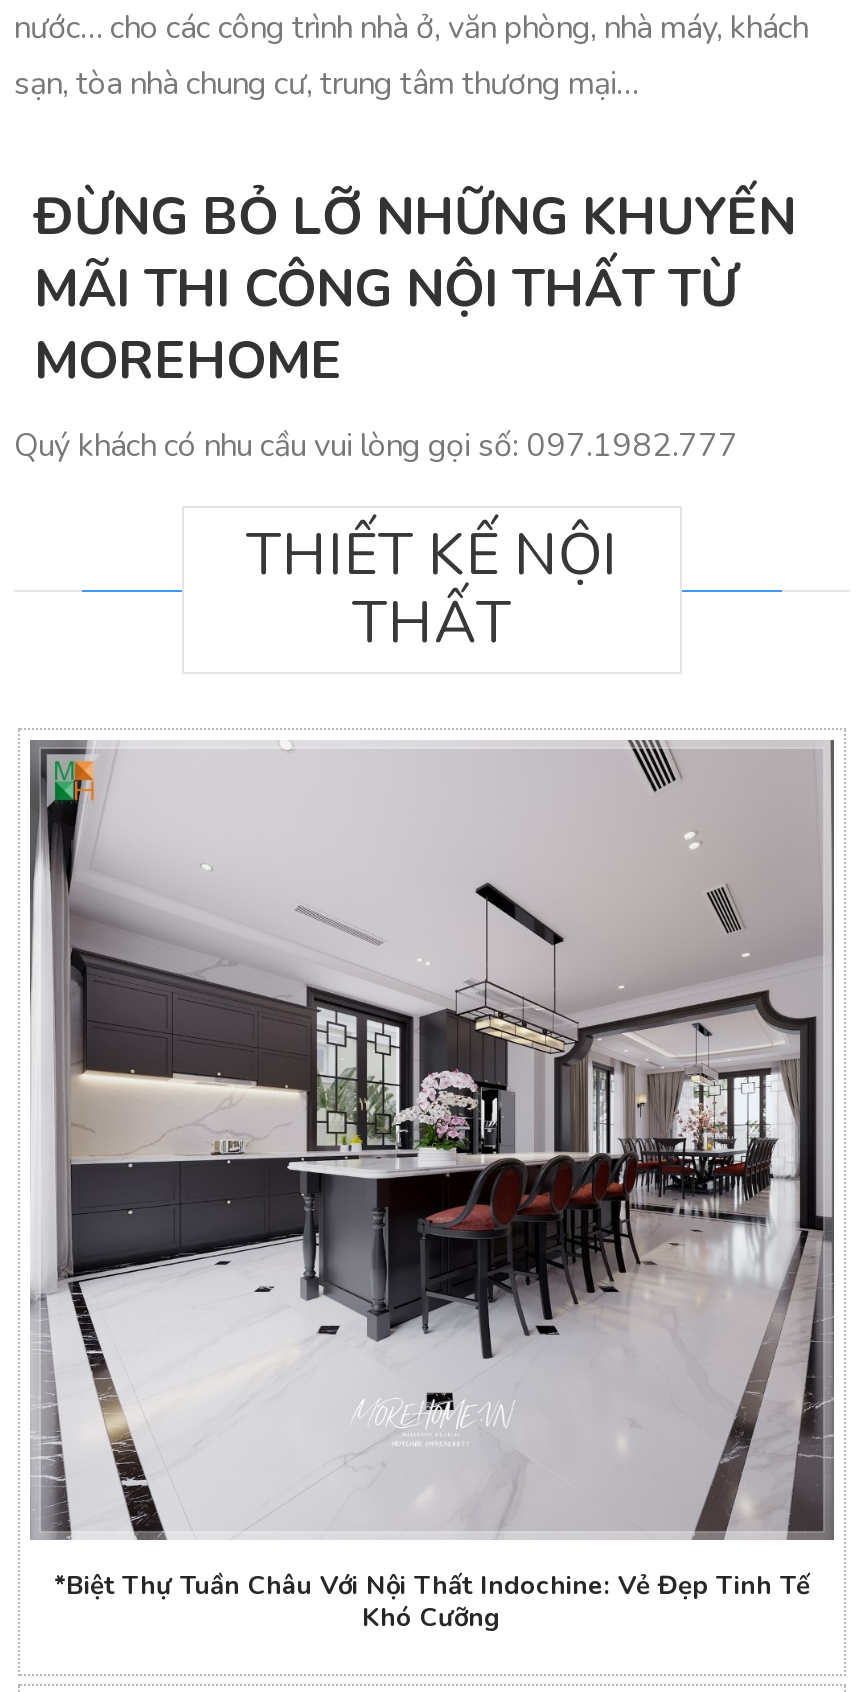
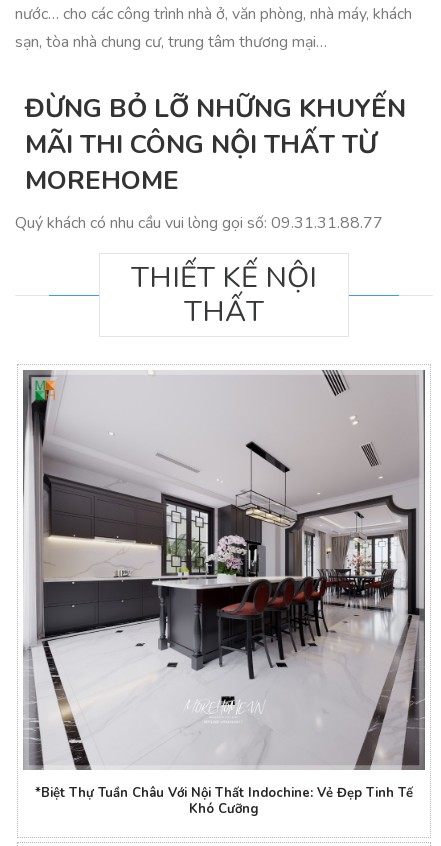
- Quý khách có nhu cầu vui lòng gọi số: 097.1982.777
+ Quý khách có nhu cầu vui lòng gọi số: 09.31.31.88.77
